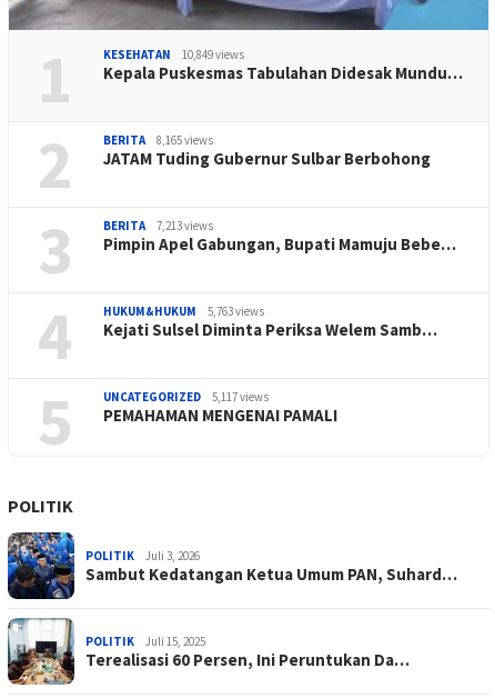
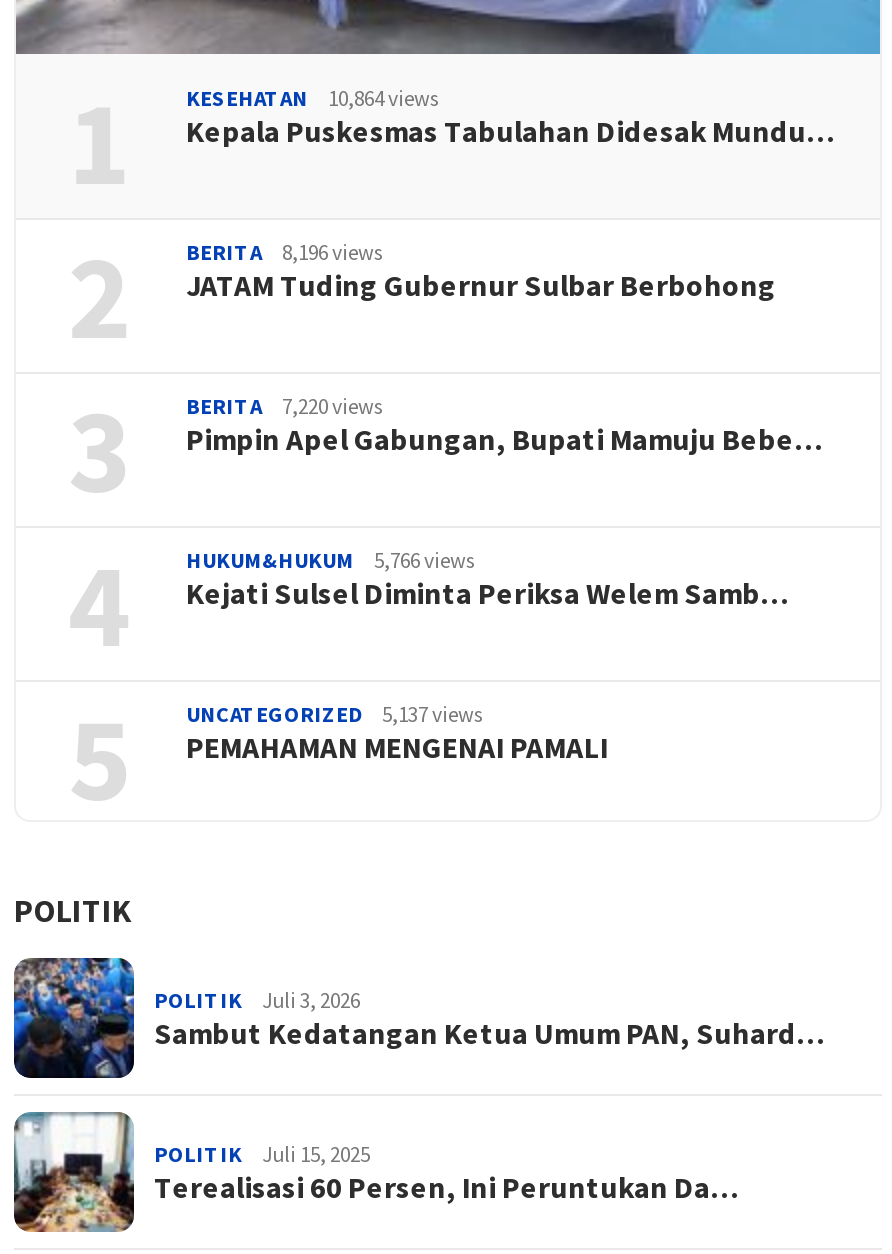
- KESEHATAN 10,849 views
+ KESEHATAN 10,864 views

- BERITA 8,165 views
+ BERITA 8,196 views

- BERITA 7,213 views
+ BERITA 7,220 views

- HUKUM&HUKUM 5,763 views
+ HUKUM&HUKUM 5,766 views

- UNCATEGORIZED 5,117 views
+ UNCATEGORIZED 5,137 views
